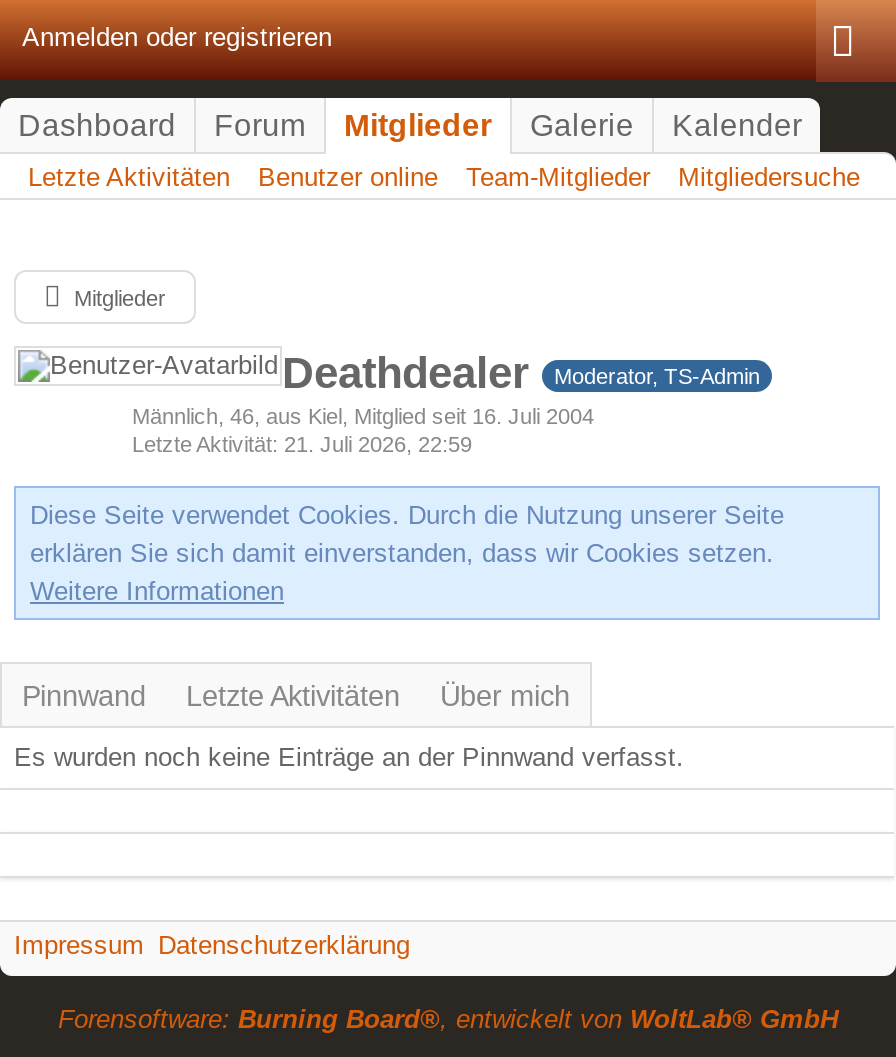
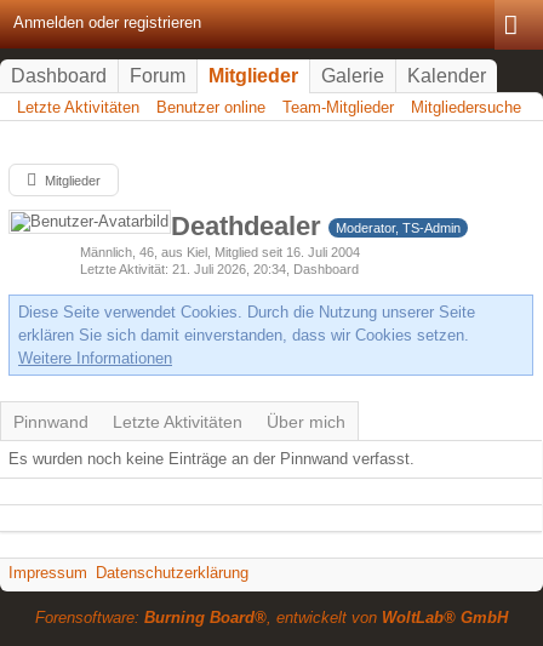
- Letzte Aktivität 21. Juli 2026, 22:59
+ Letzte Aktivität 21. Juli 2026, 20:34, Dashboard
